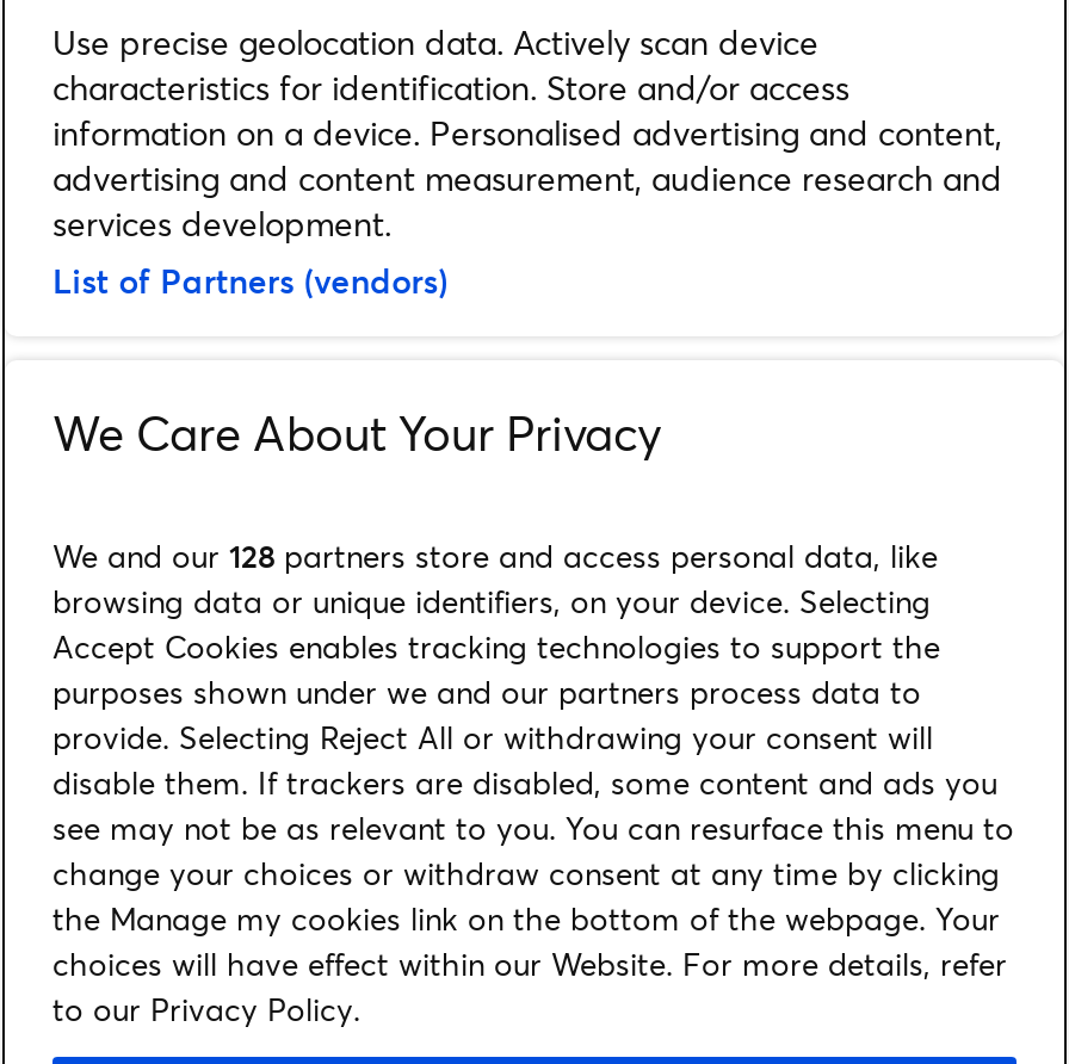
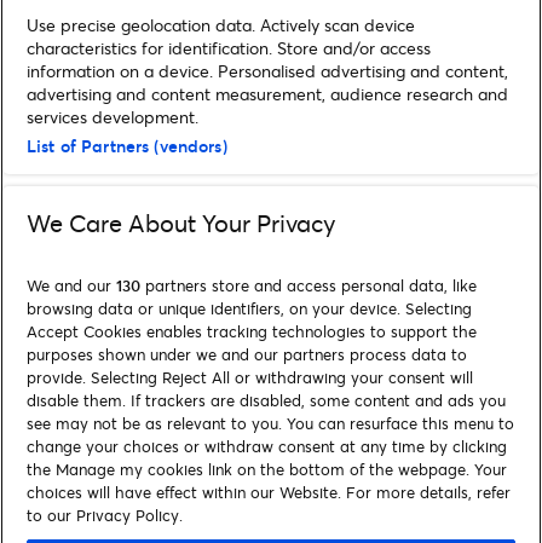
- We and our 128 partners store and access personal data, like
+ We and our 130 partners store and access personal data, like
